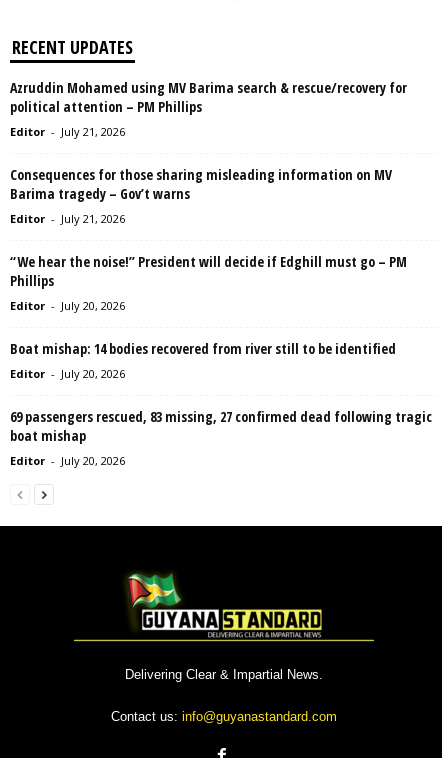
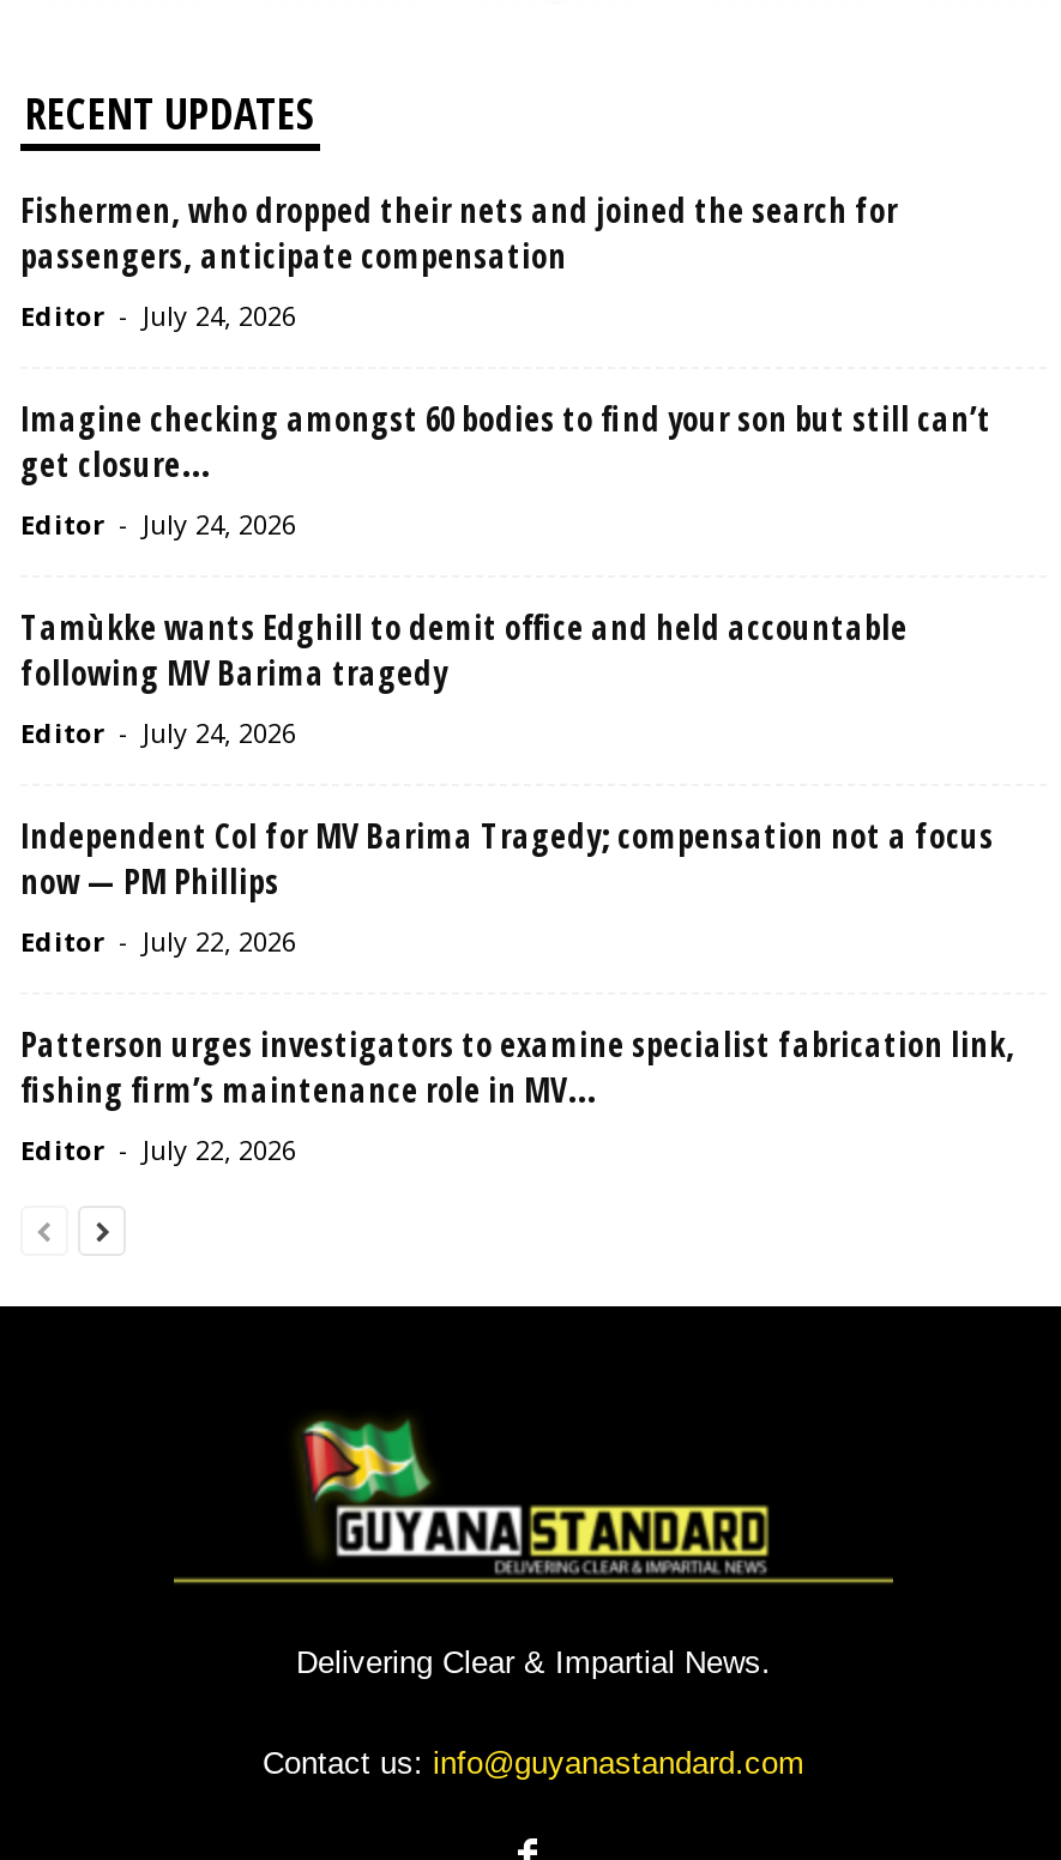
- Azruddin Mohamed using MV Barima search & rescue/recovery for
- political attention – PM Phillips
- Editor - July 21, 2026
+ Fishermen, who dropped their nets and joined the search for
+ passengers, anticipate compensation
+ Editor - July 24, 2026

- Consequences for those sharing misleading information on MV
- Barima tragedy – Gov’t warns
- Editor - July 21, 2026
+ Imagine checking amongst 60 bodies to find your son but still can’t
+ get closure...
+ Editor - July 24, 2026

- “We hear the noise!” President will decide if Edghill must go – PM
- Phillips
- Editor - July 20, 2026
+ Tamùkke wants Edghill to demit office and held accountable
+ following MV Barima tragedy
+ Editor - July 24, 2026

- Boat mishap: 14 bodies recovered from river still to be identified
- Editor - July 20, 2026
+ Independent CoI for MV Barima Tragedy; compensation not a focus
+ now — PM Phillips
+ Editor - July 22, 2026

- 69 passengers rescued, 83 missing, 27 confirmed dead following tragic
- boat mishap
- Editor - July 20, 2026
+ Patterson urges investigators to examine specialist fabrication link,
+ fishing firm’s maintenance role in MV...
+ Editor - July 22, 2026
